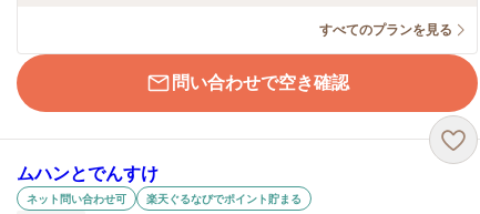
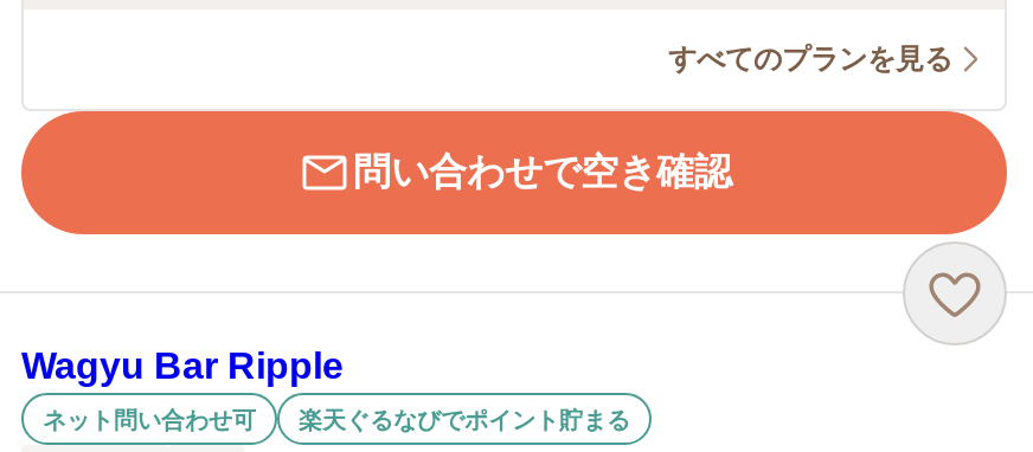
- ムハンとでんすけ
+ Wagyu Bar Ripple
